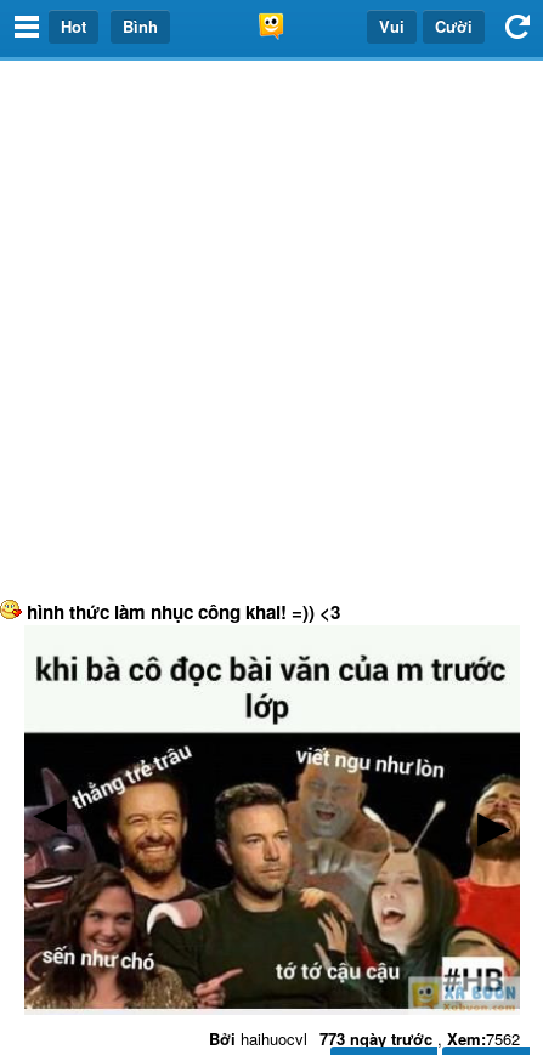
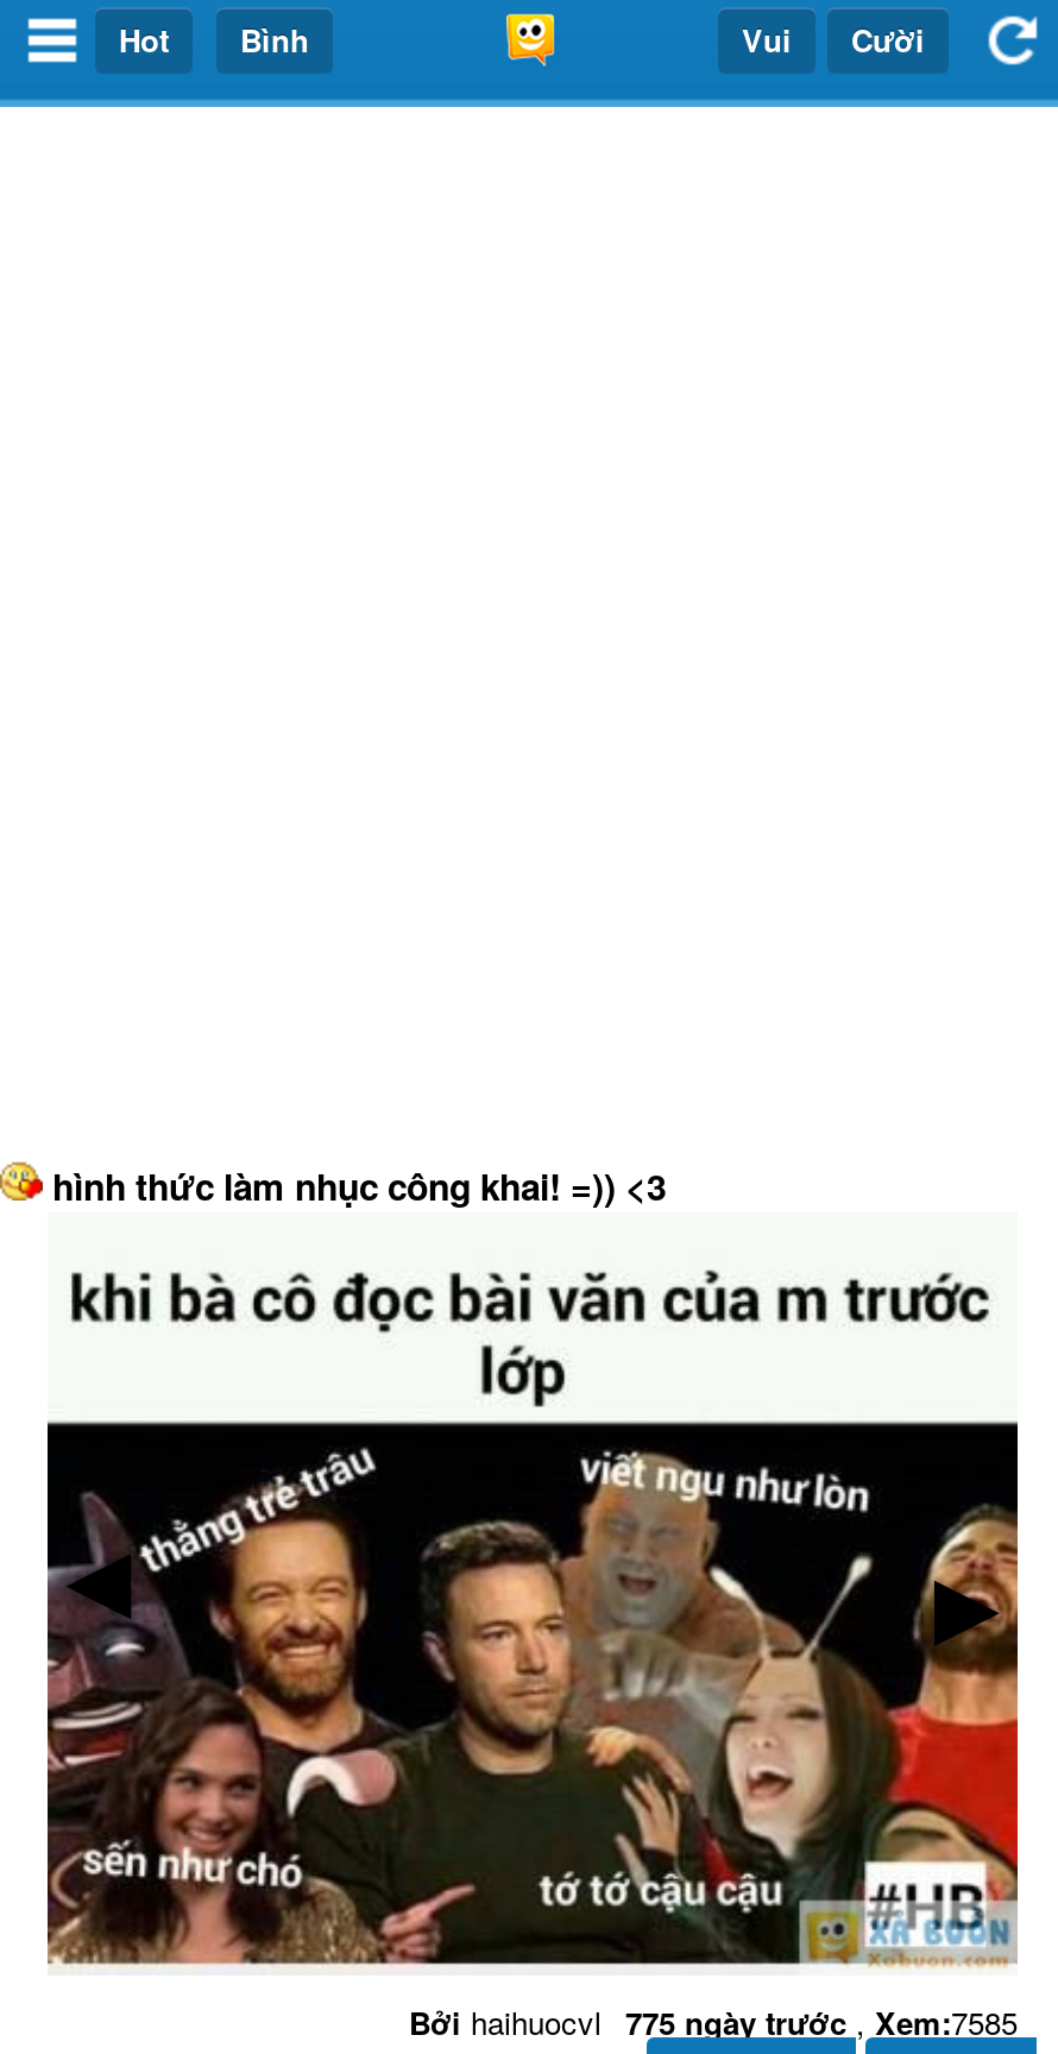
- 773 ngày trước , Xem:7562
+ 775 ngày trước , Xem:7585
